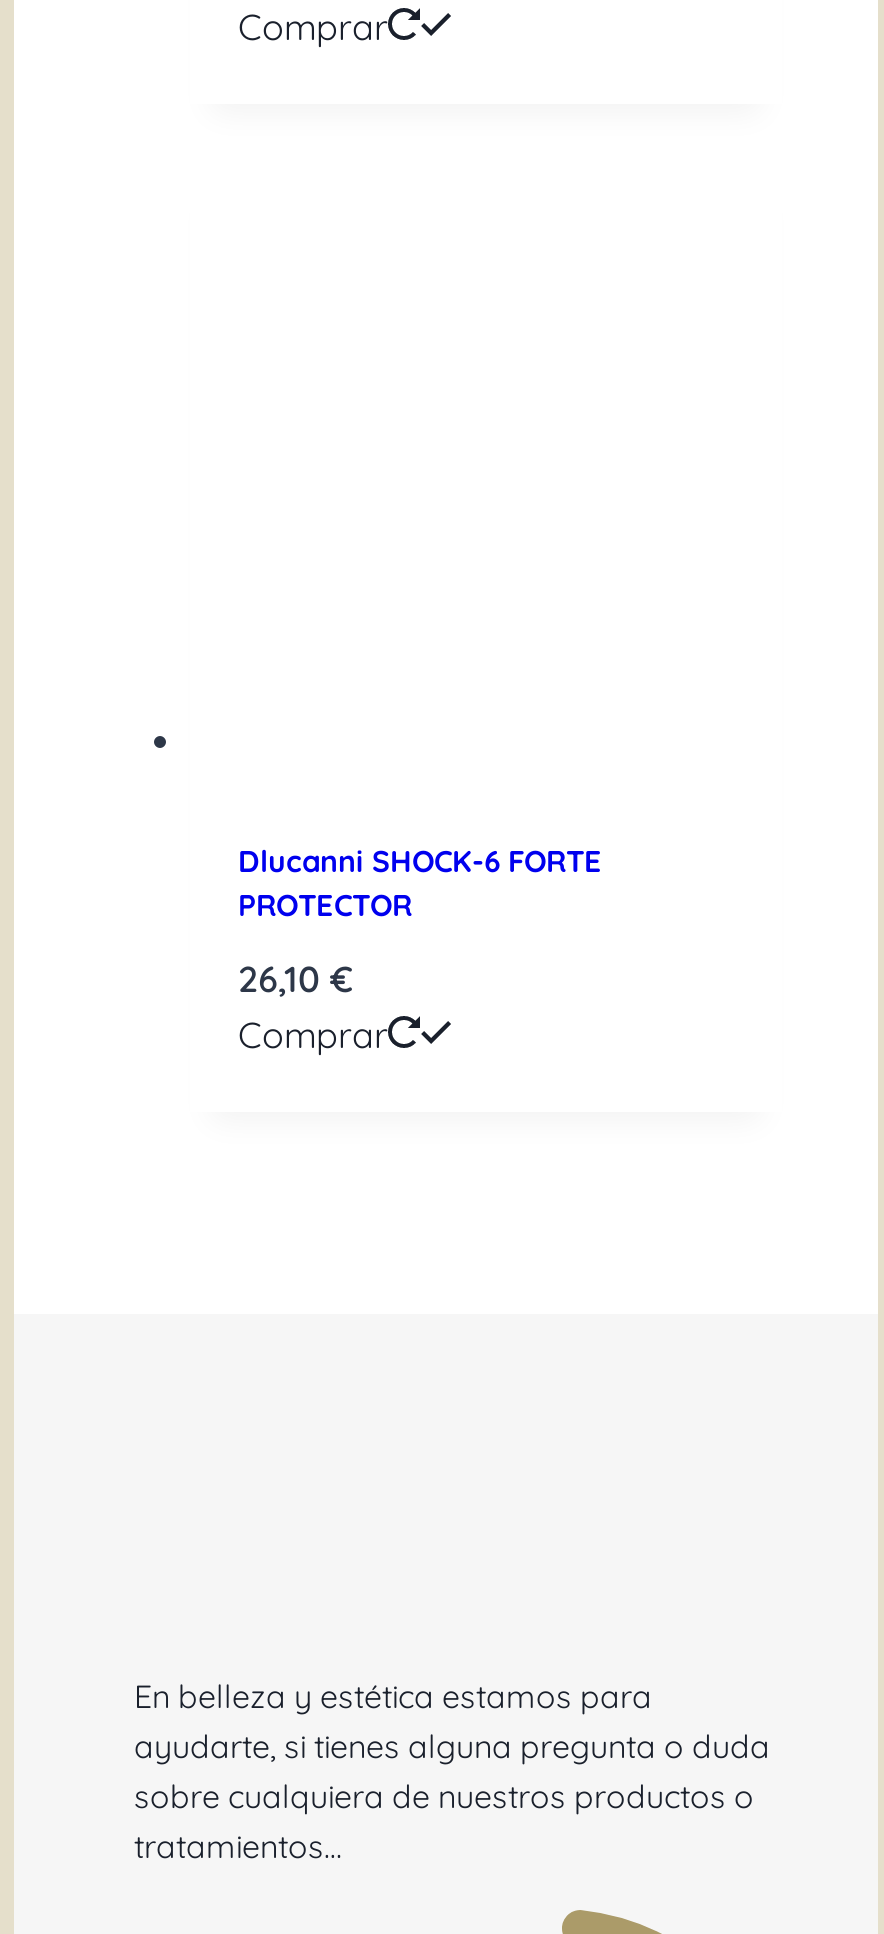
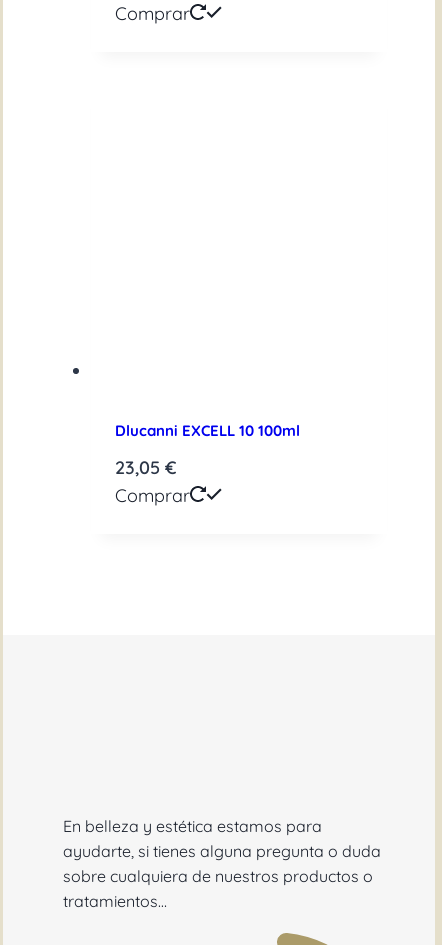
- Dlucanni SHOCK-6 FORTE
- PROTECTOR
+ Dlucanni EXCELL 10 100ml

- 26,10 €
+ 23,05 €
